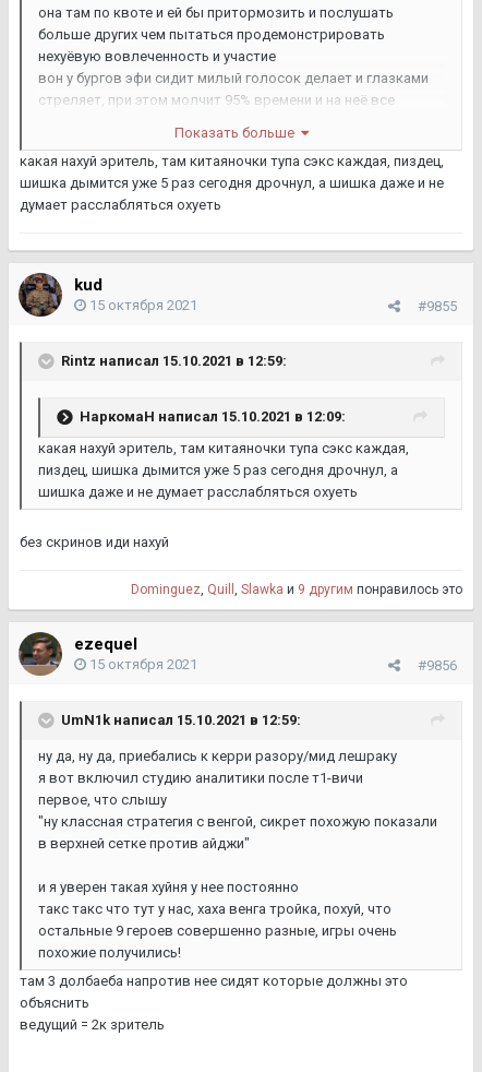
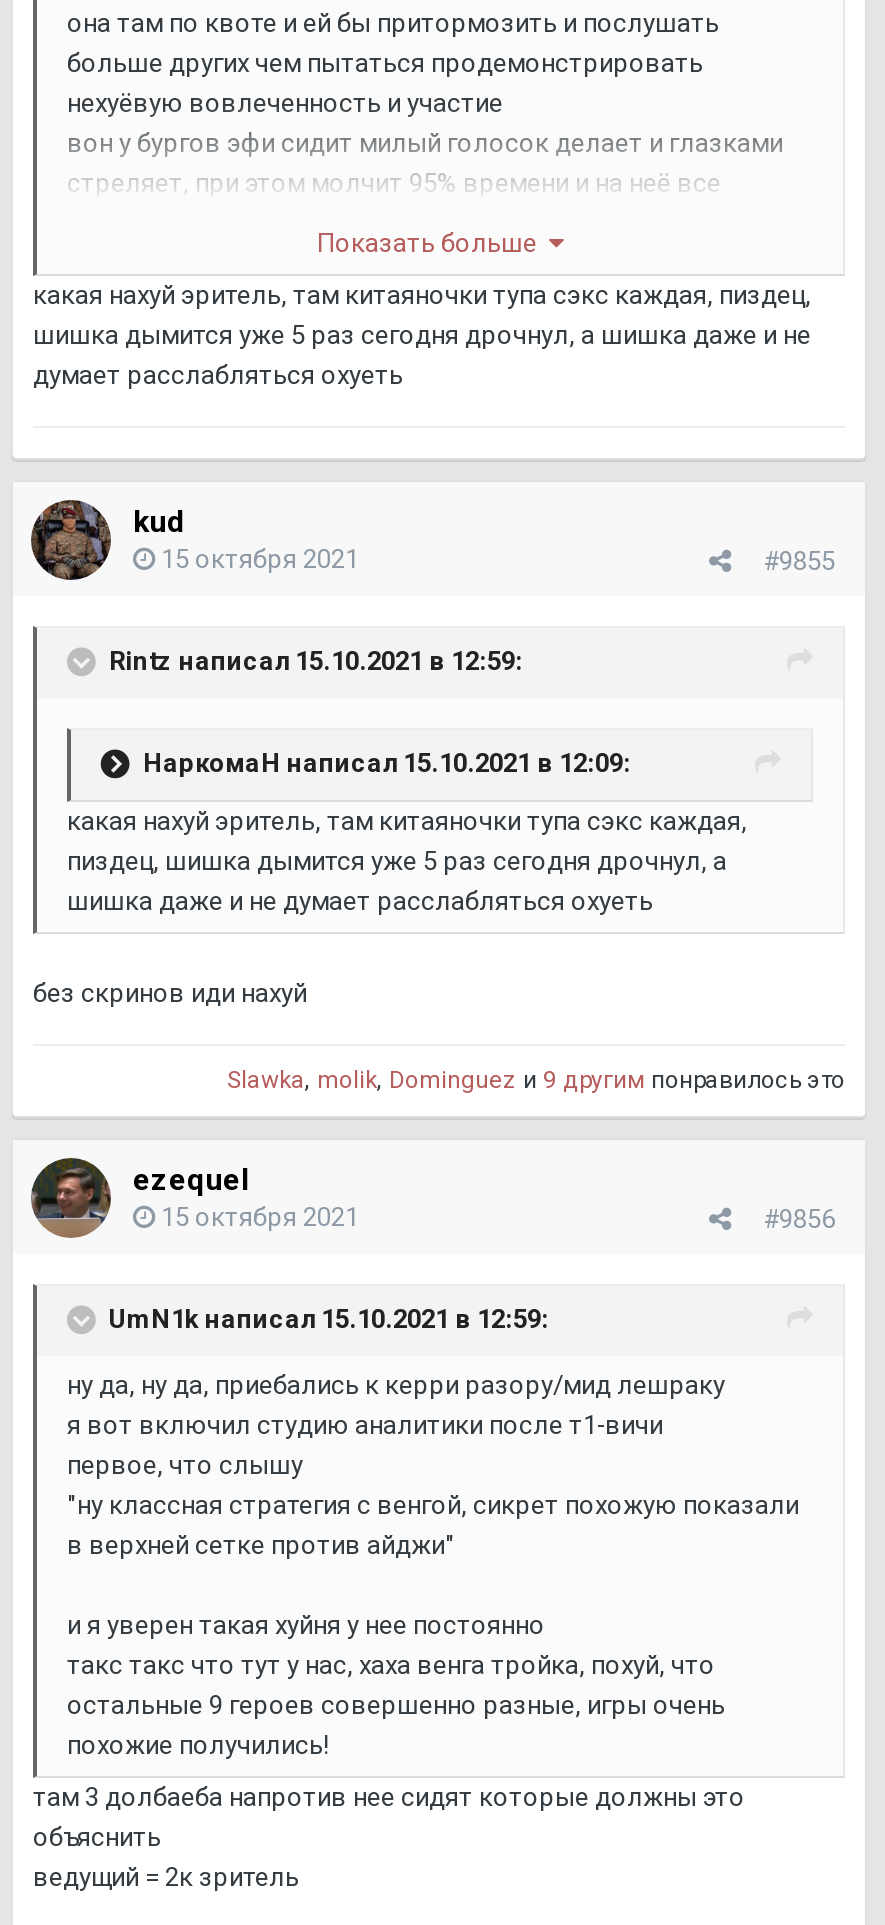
- Dominguez, Quill, Slawka и 9 другим понравилось это
+ Slawka, molik, Dominguez и 9 другим понравилось это
